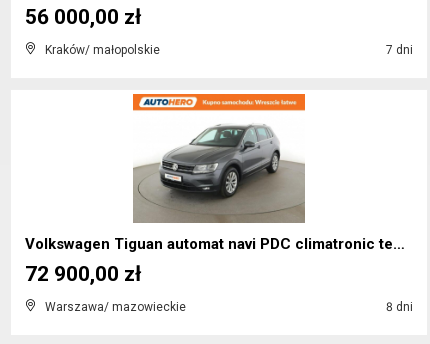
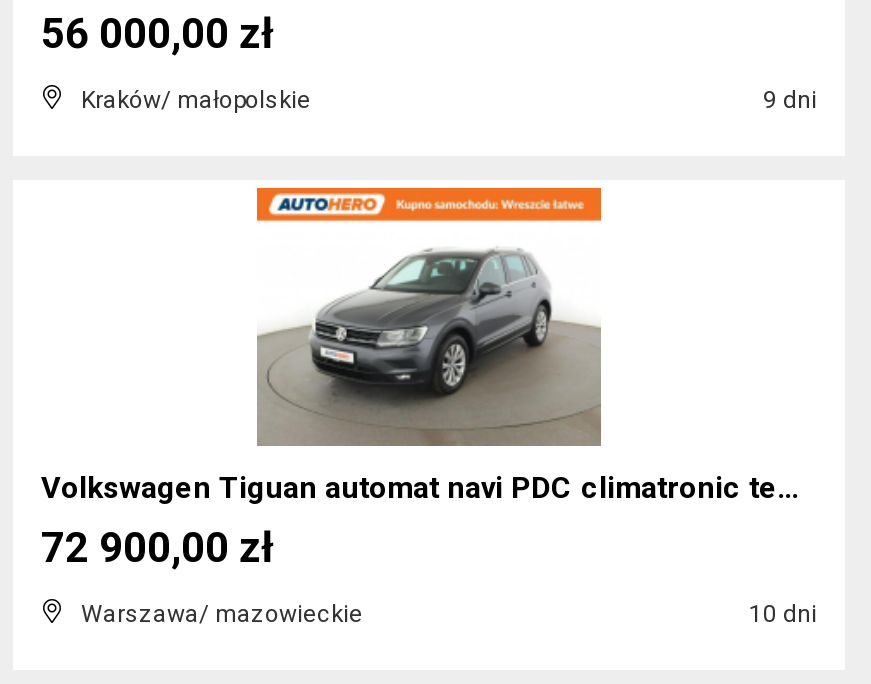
- 7 dni
+ 9 dni

- 8 dni
+ 10 dni
